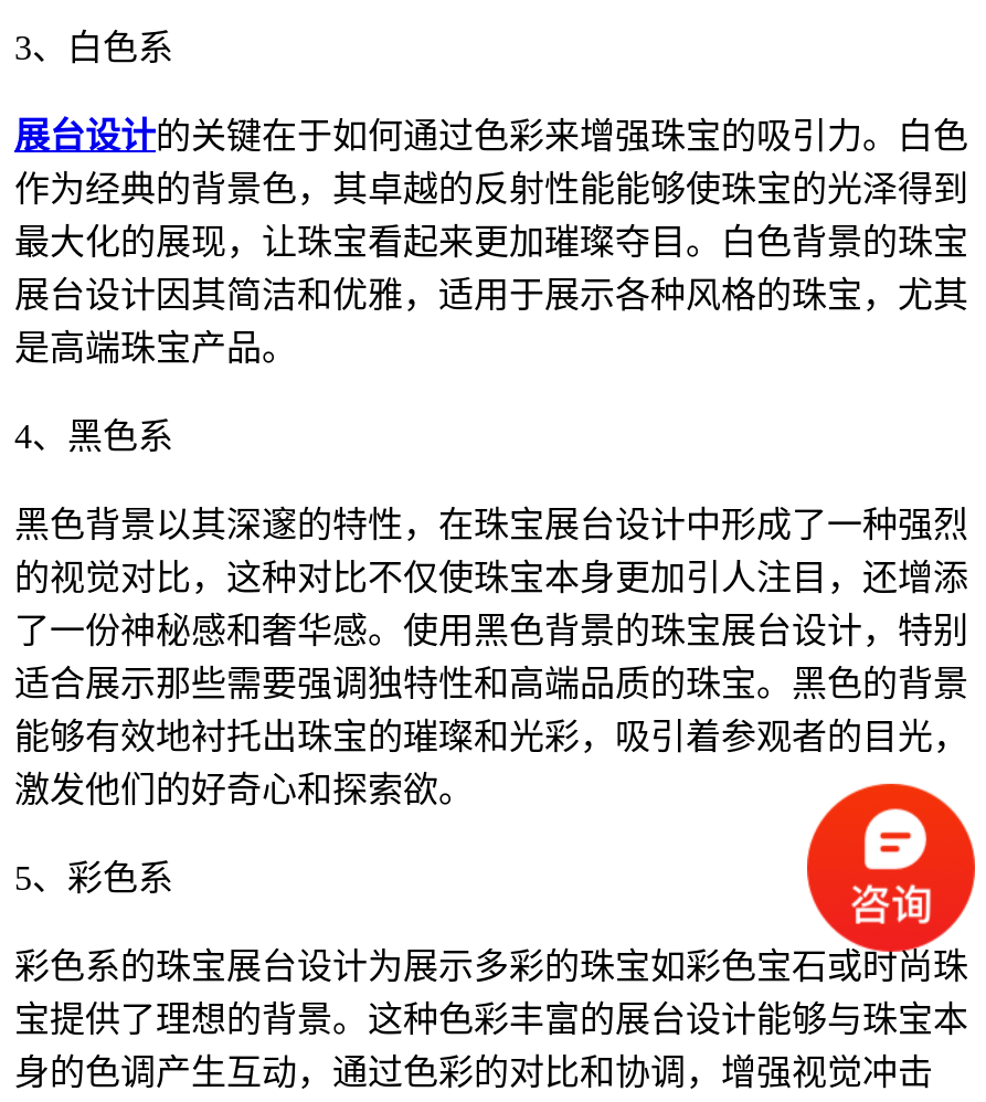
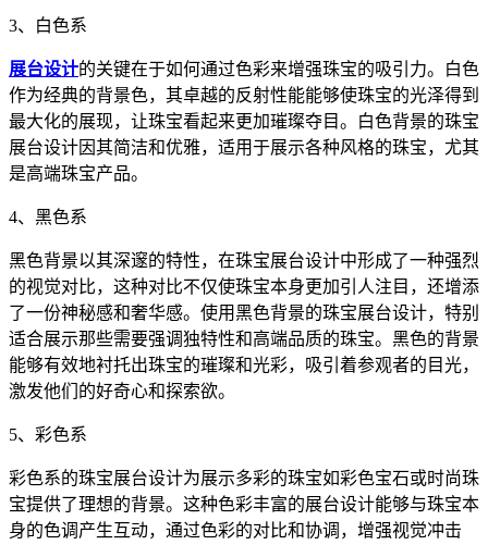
- [image]
